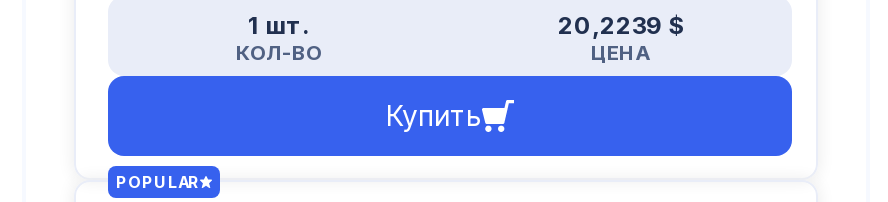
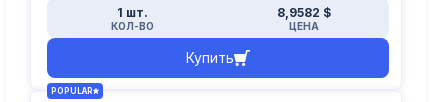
- 20,2239 $
+ 8,9582 $
